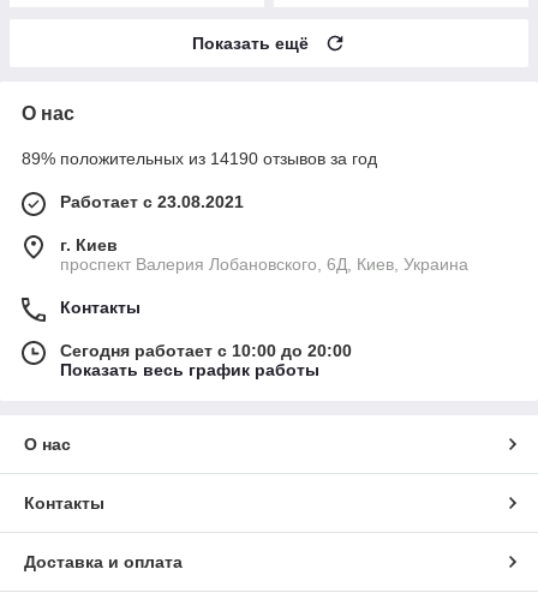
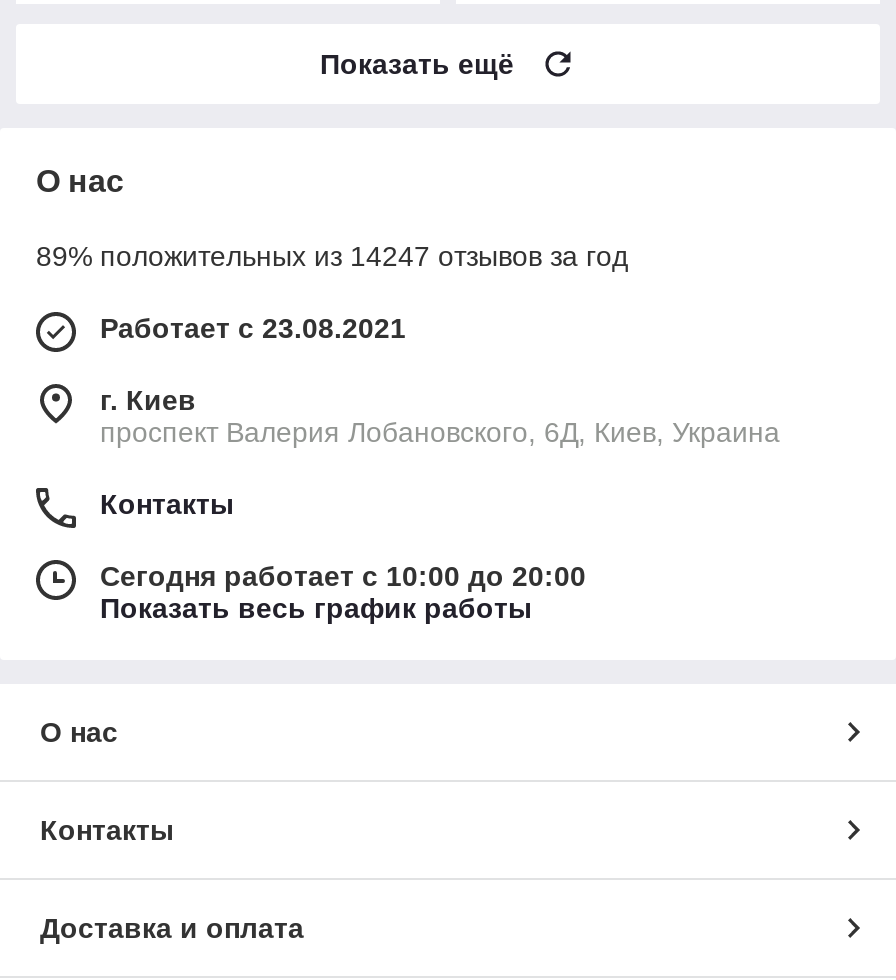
- 89% положительных из 14190 отзывов за год
+ 89% положительных из 14247 отзывов за год
